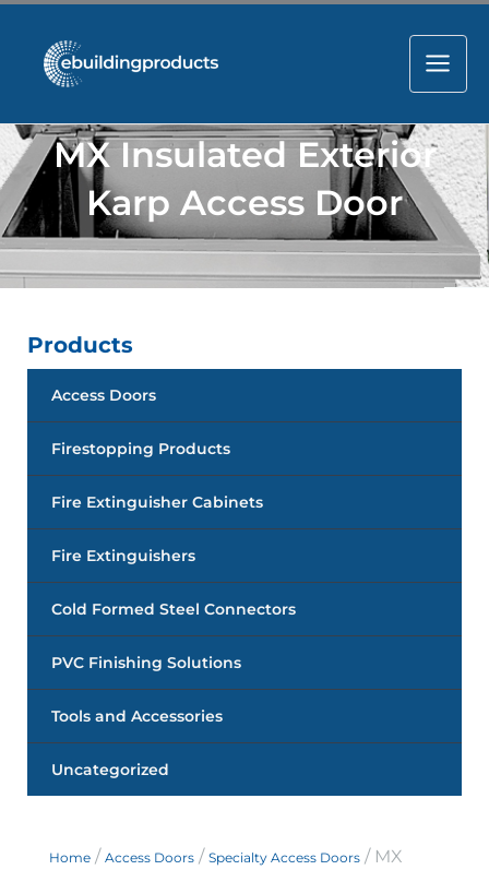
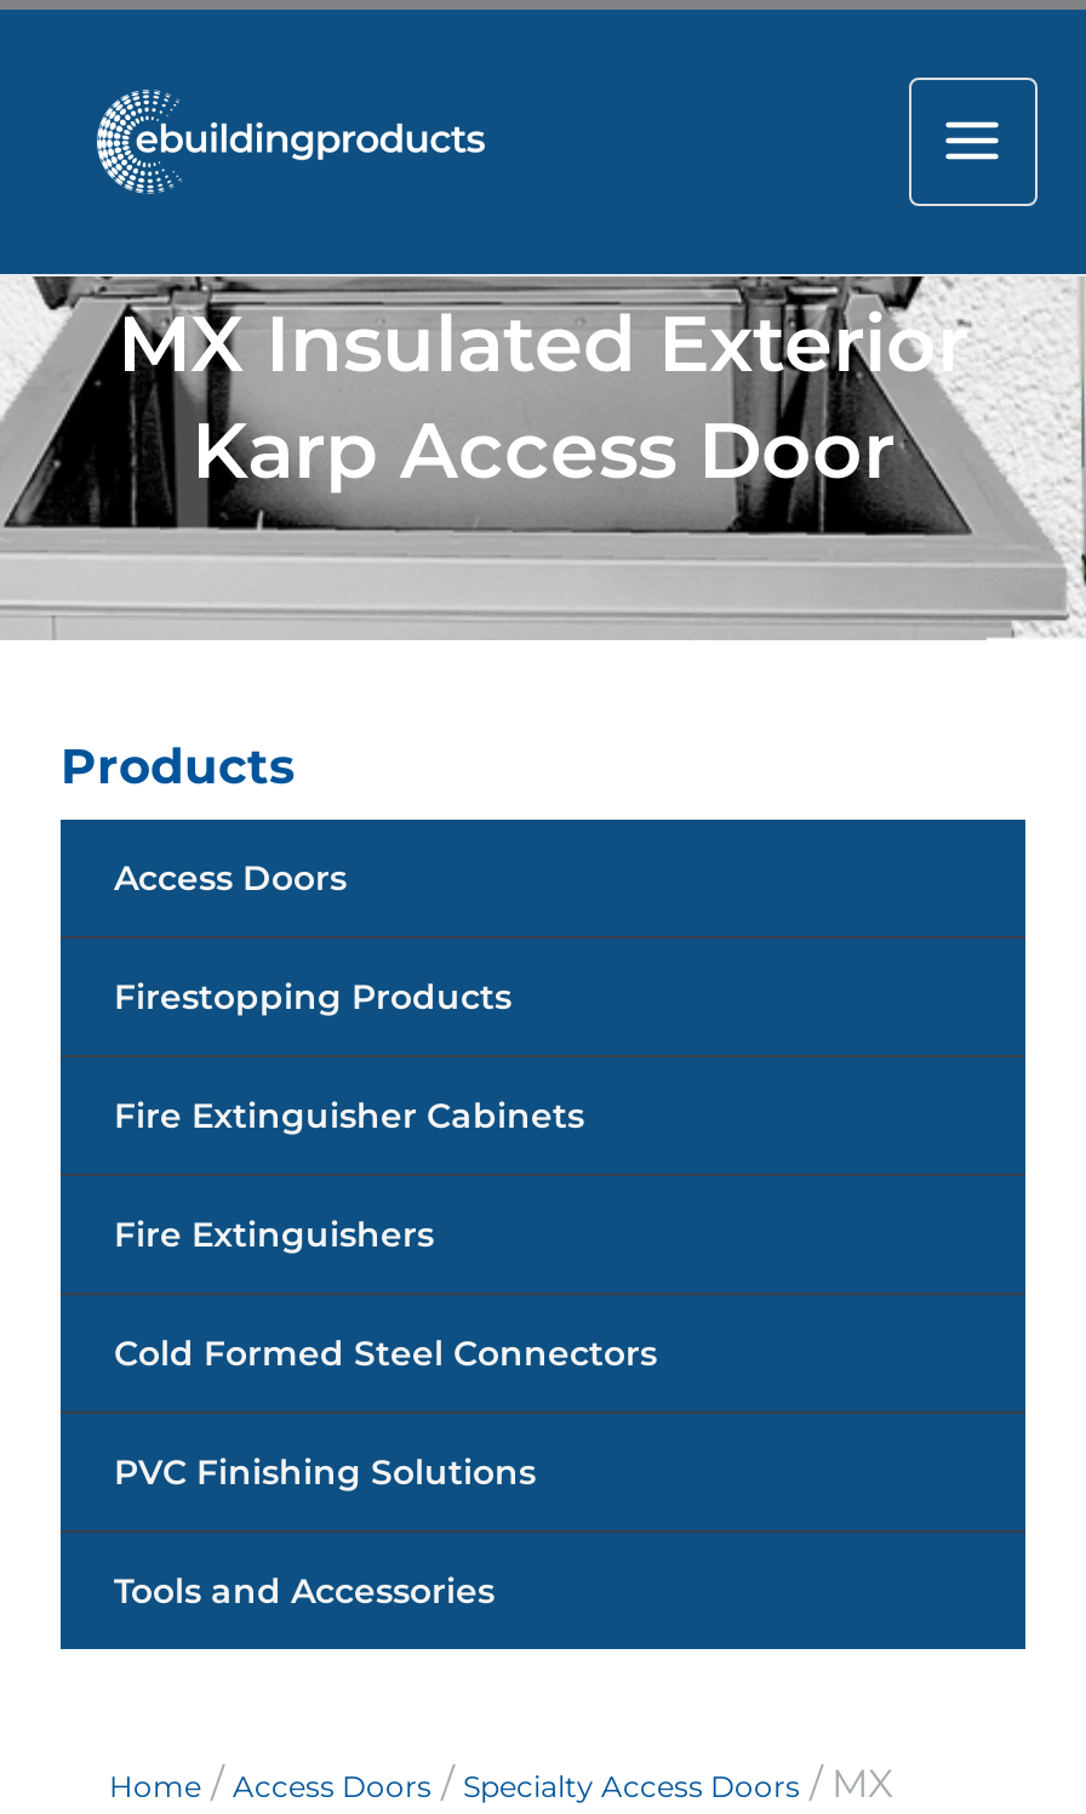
- Uncategorized
